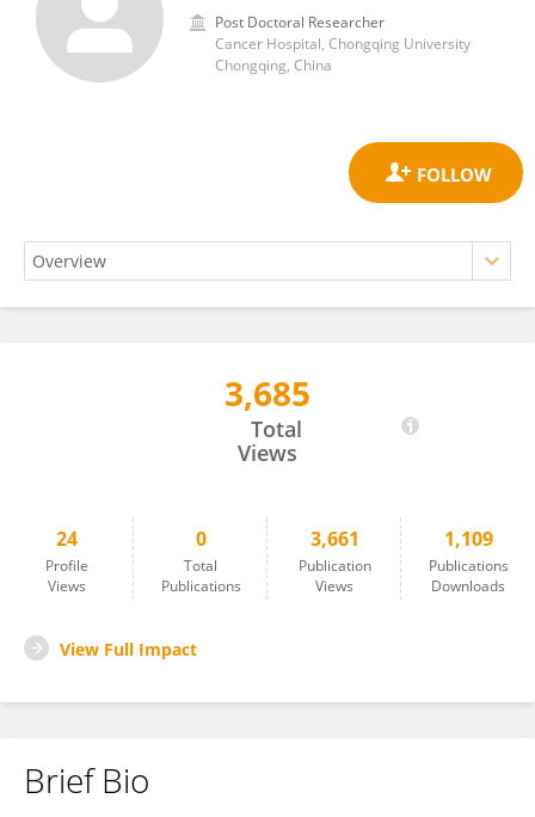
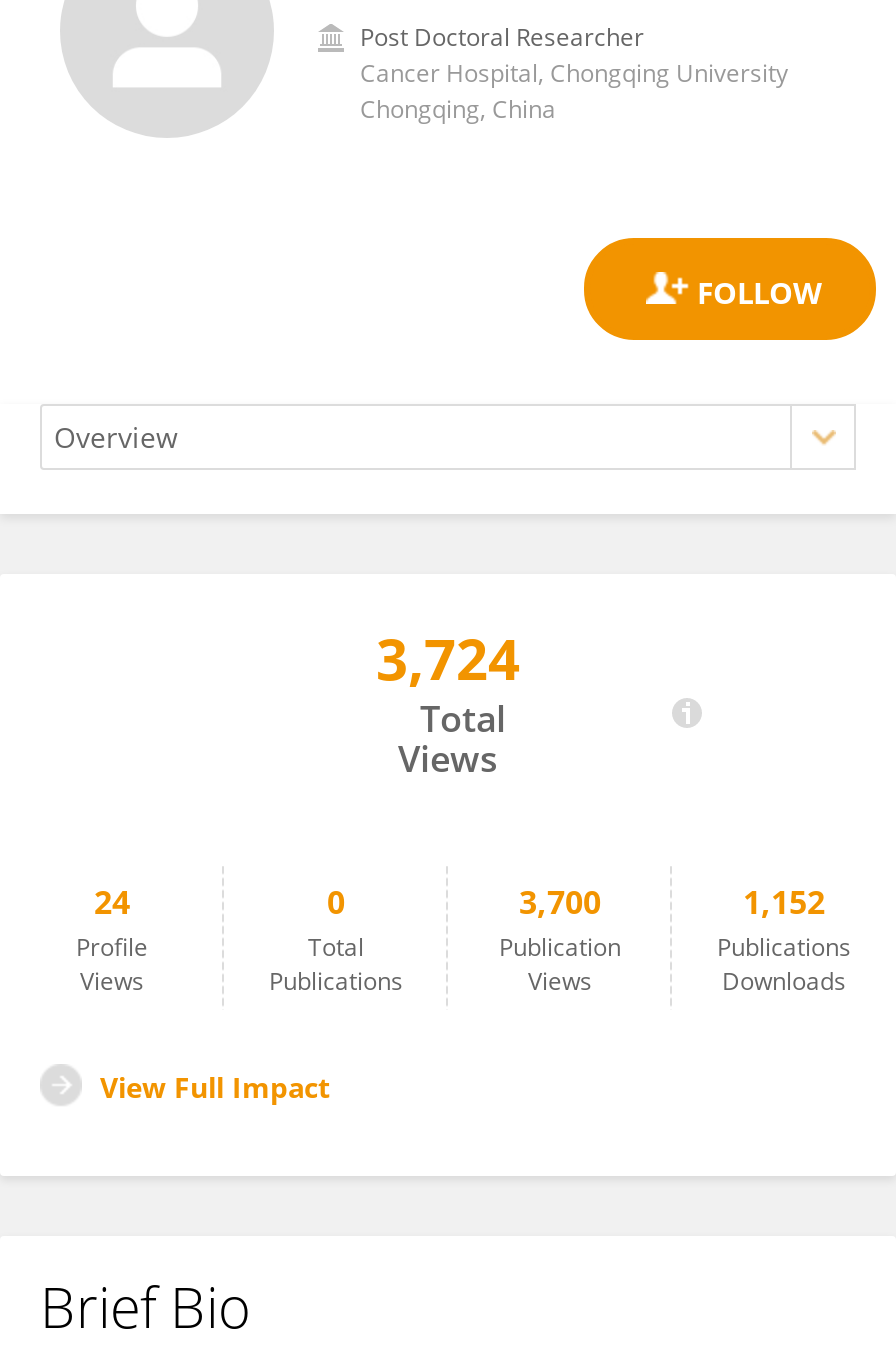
- 3,685
+ 3,724

- 3,661
+ 3,700

- 1,109
+ 1,152
